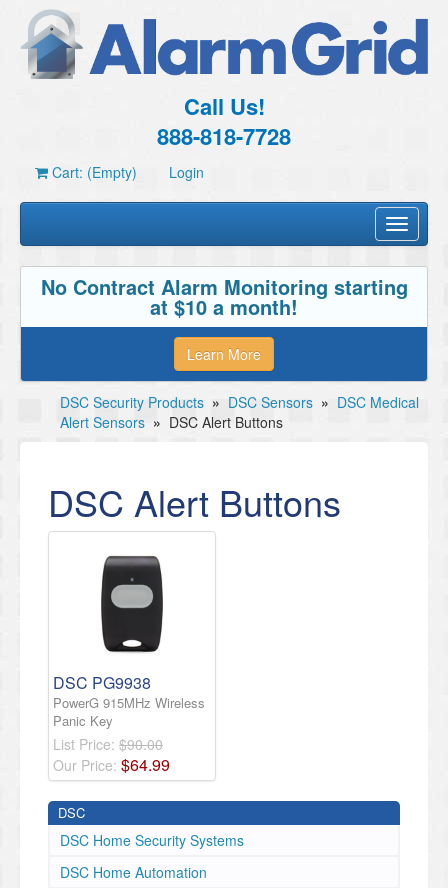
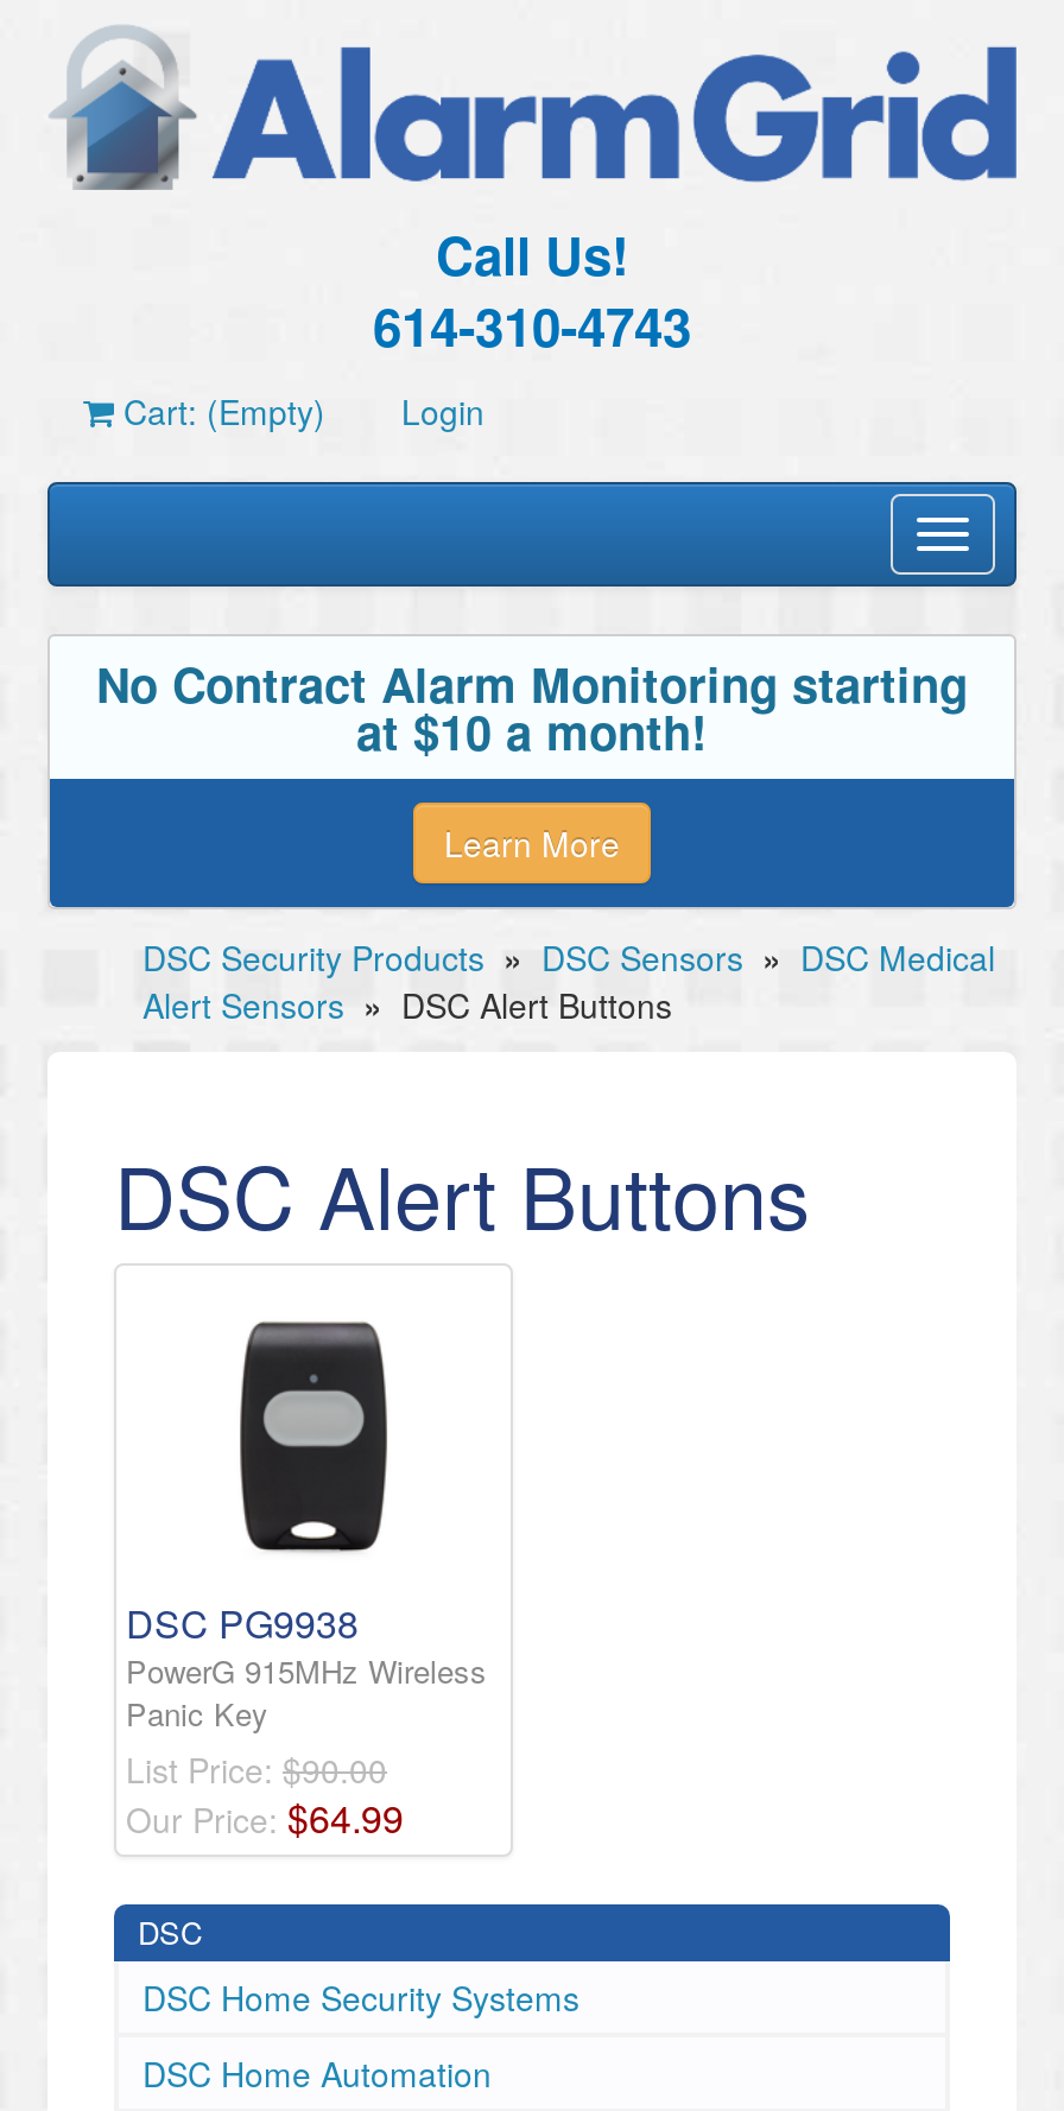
- 888-818-7728
+ 614-310-4743
